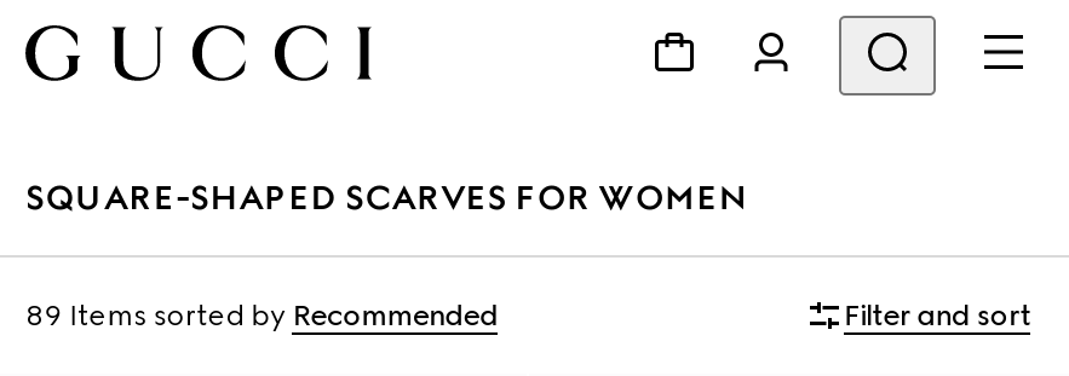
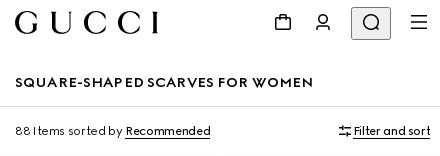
- 89 Items sorted by Recommended
+ 88 Items sorted by Recommended
